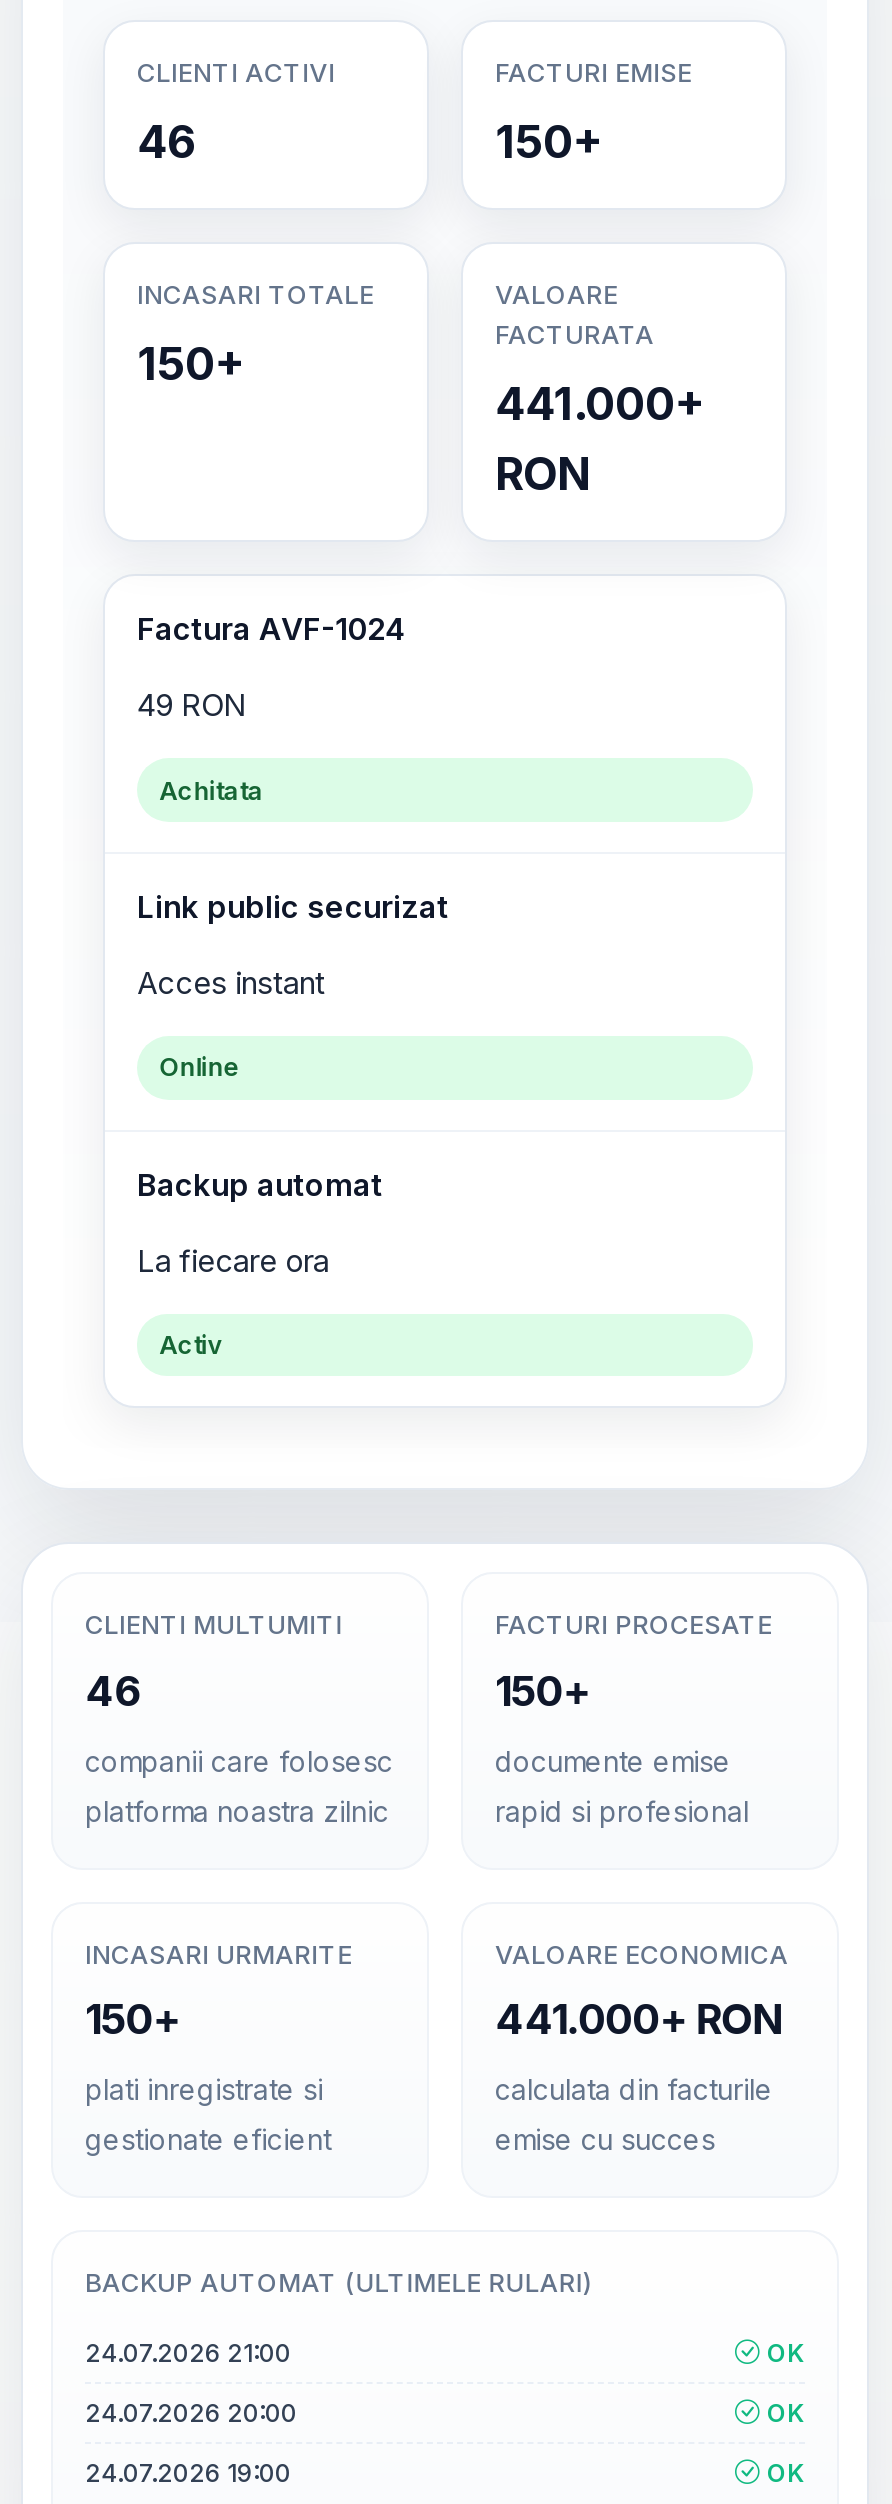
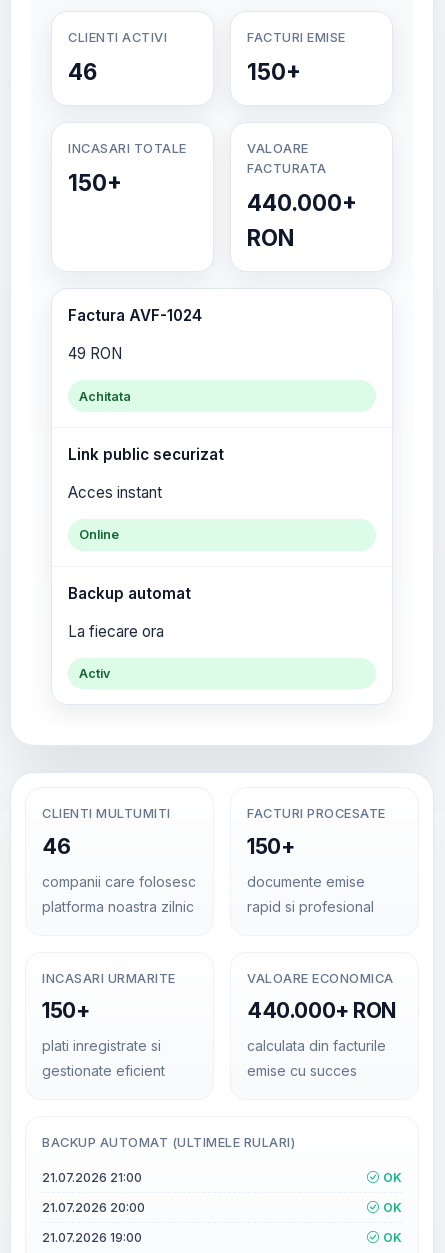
- 441.000+
+ 440.000+

- 441.000+ RON
+ 440.000+ RON

- 24.07.2026 21:00
+ 21.07.2026 21:00

- 24.07.2026 20:00
+ 21.07.2026 20:00

- 24.07.2026 19:00
+ 21.07.2026 19:00
